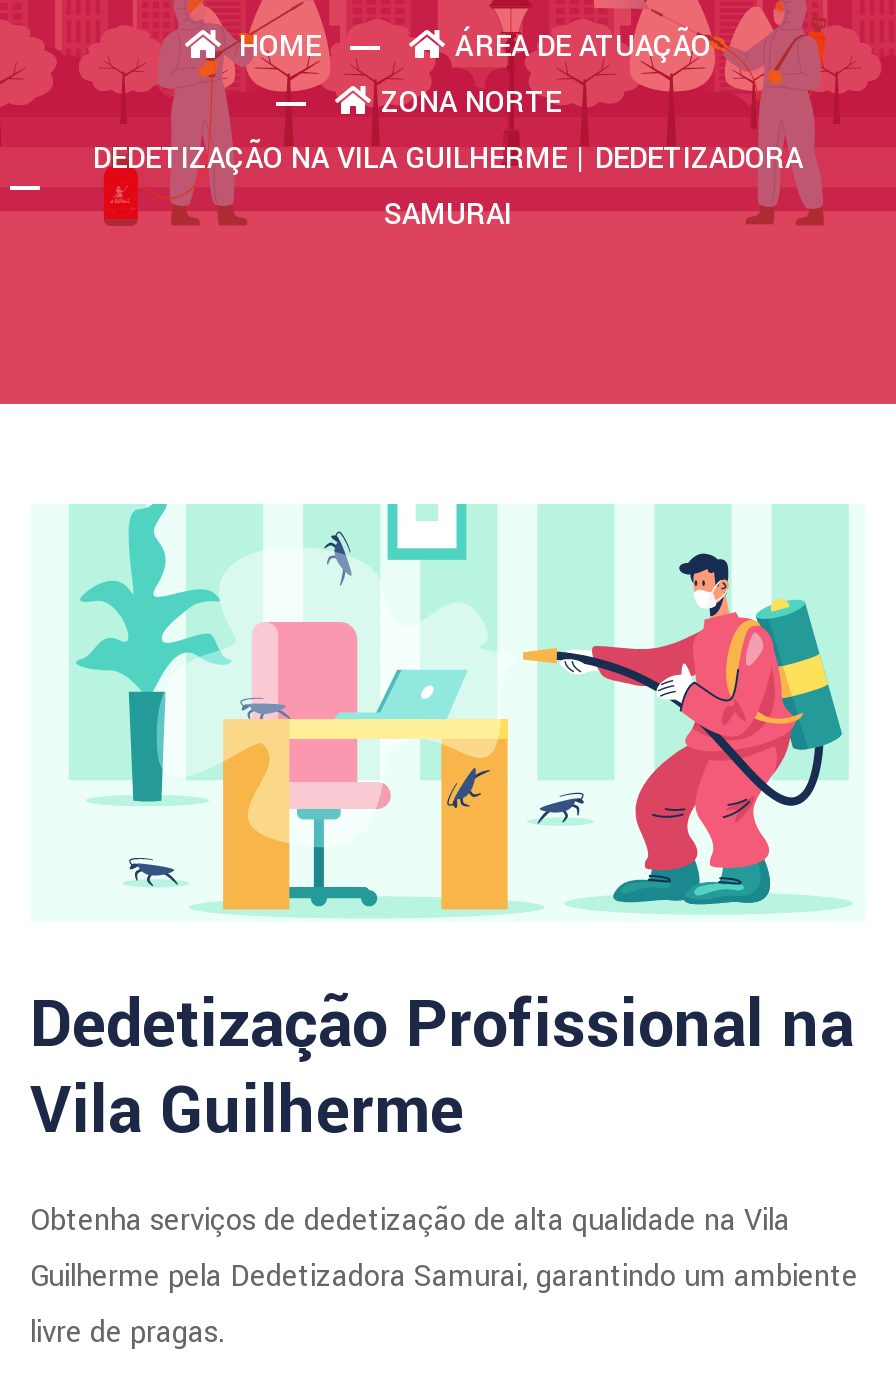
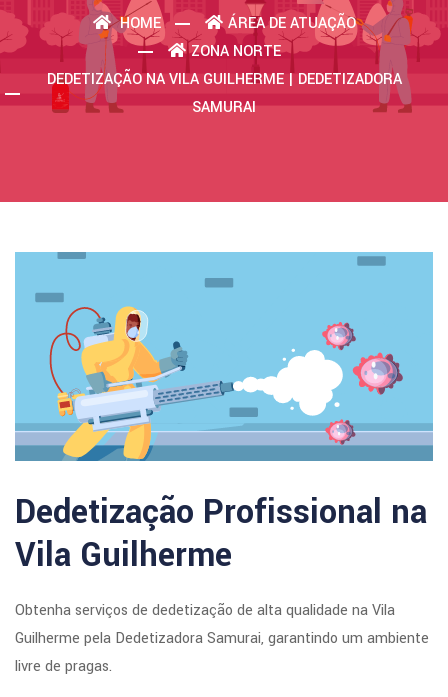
- [image]
+ [image]
